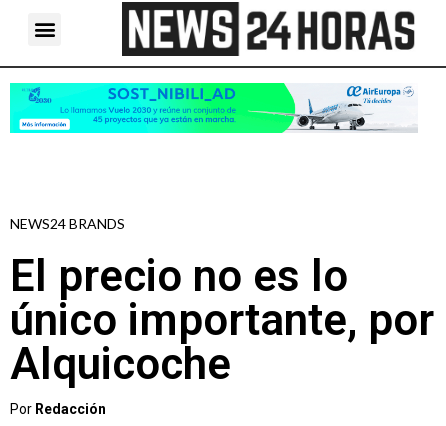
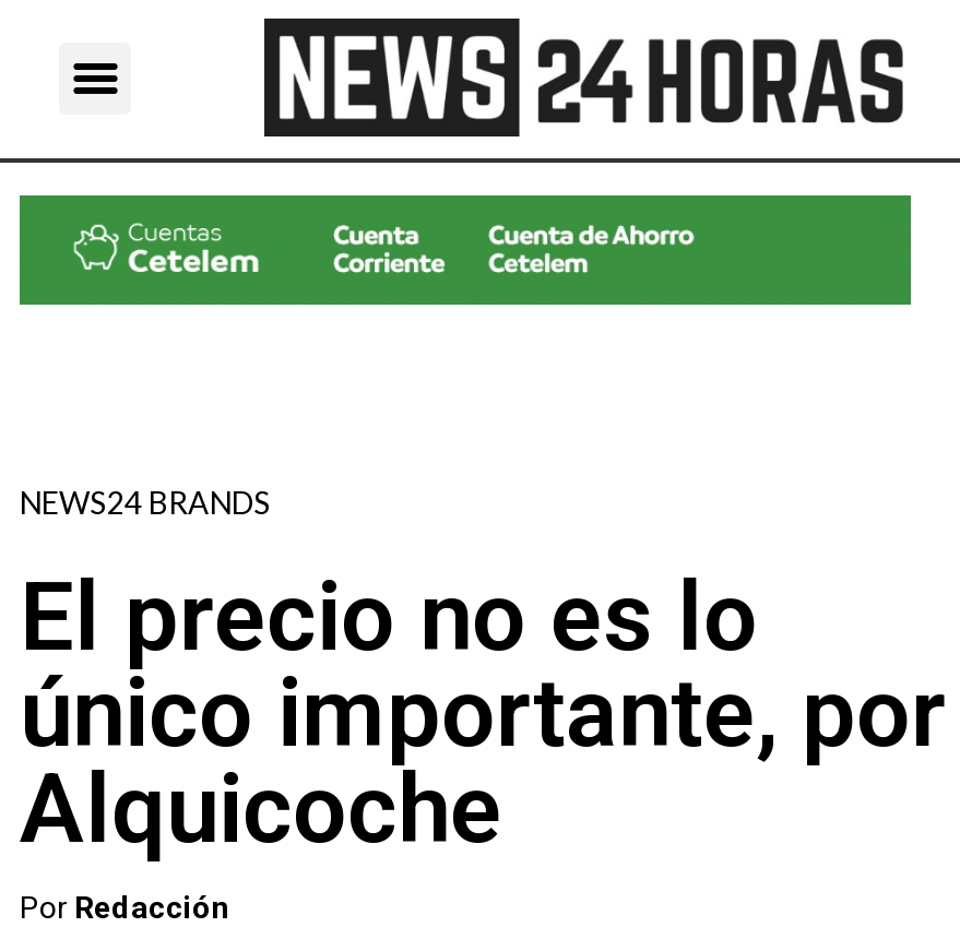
- [image]
+ [image]
